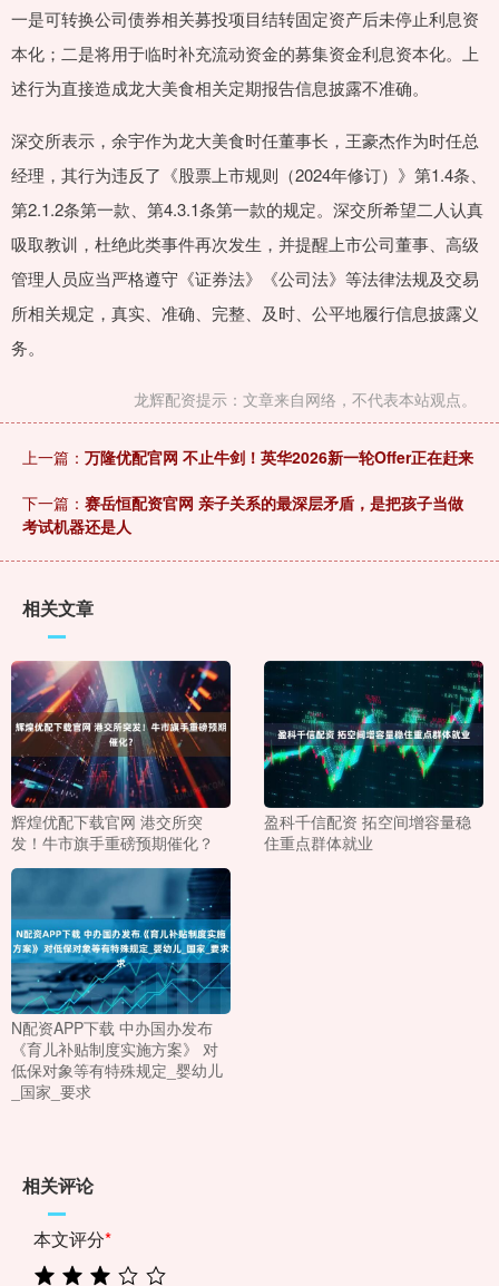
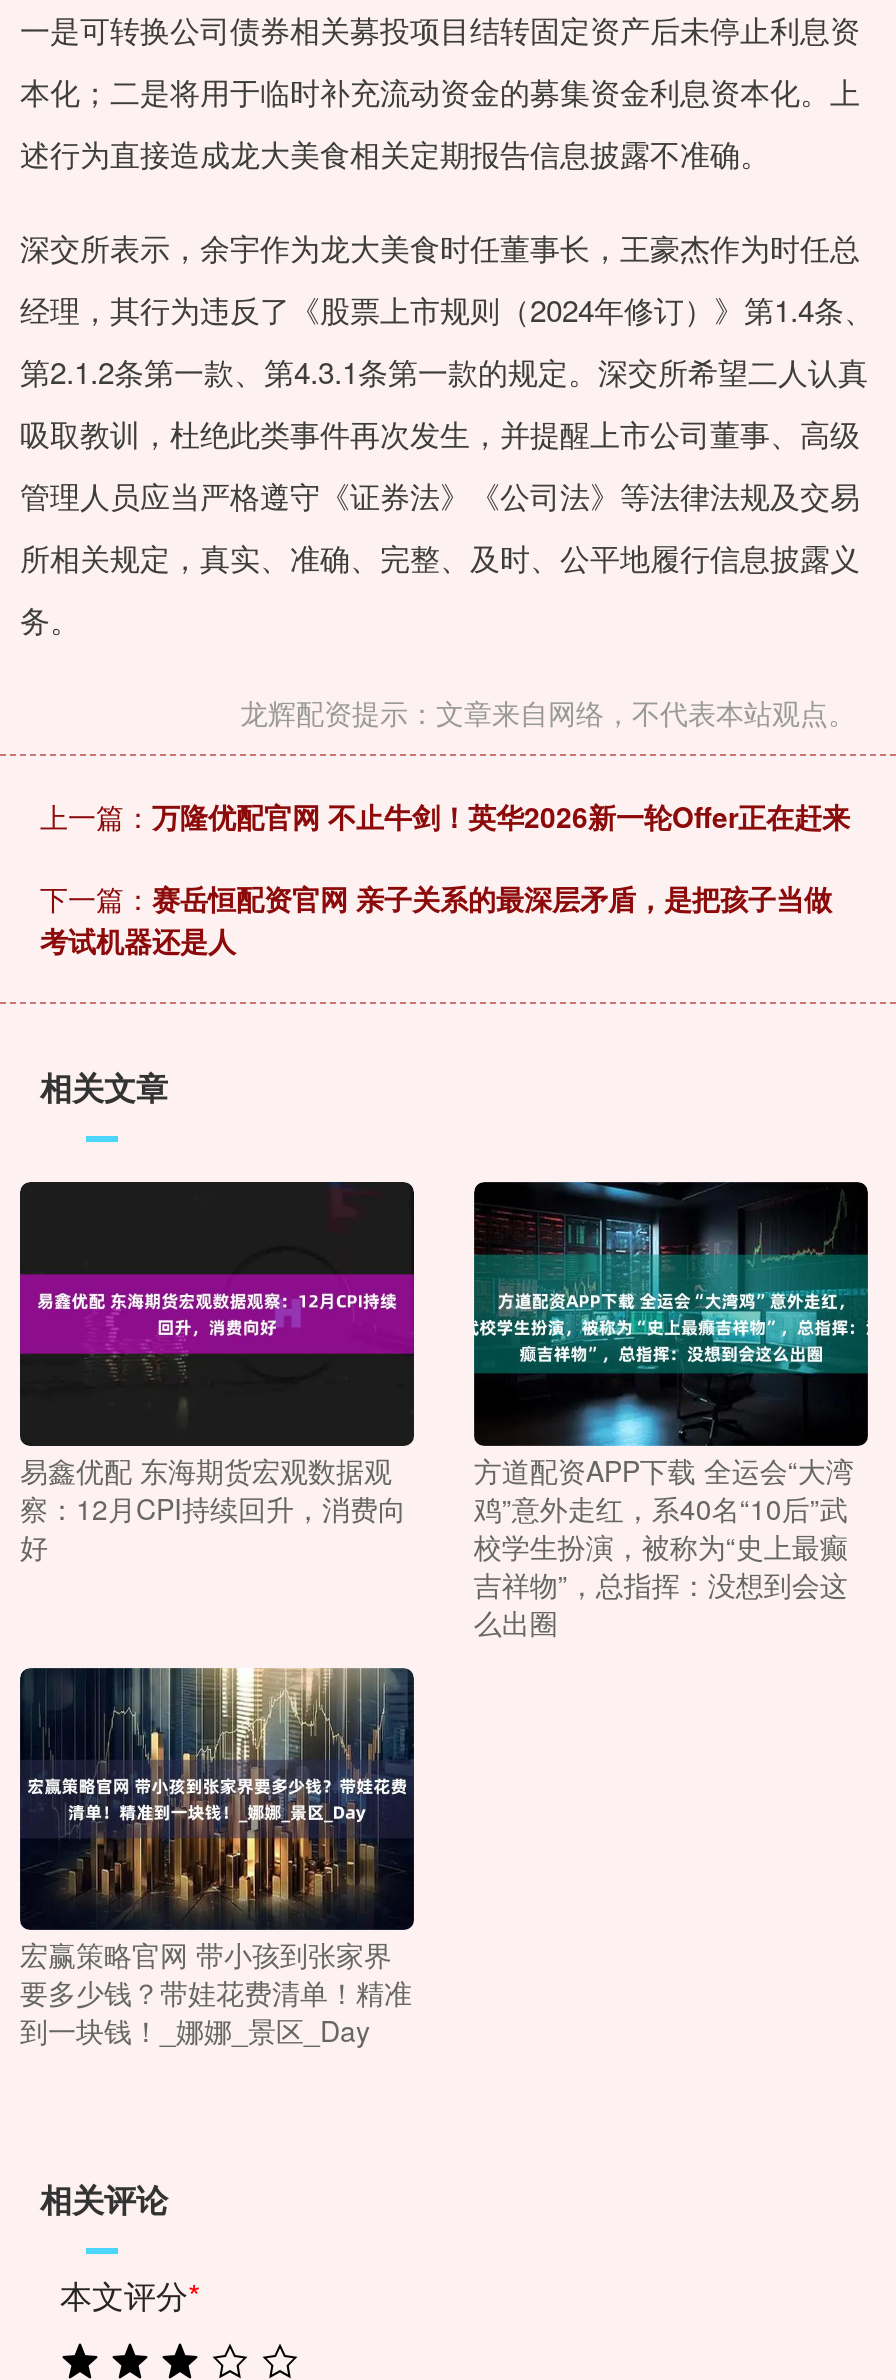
- [image]
+ [image]

- [image]
+ [image]

- 辉煌优配下载官网 港交所突
- 发！牛市旗手重磅预期催化？
+ 易鑫优配 东海期货宏观数据观
+ 察：12月CPI持续回升，消费向
+ 好

- 盈科千信配资 拓空间增容量稳
- 住重点群体就业
+ 方道配资APP下载 全运会“大湾
+ 鸡”意外走红，系40名“10后”武
+ 校学生扮演，被称为“史上最癫
+ 吉祥物”，总指挥：没想到会这
+ 么出圈

- [image]
+ [image]

- N配资APP下载 中办国办发布
- 《育儿补贴制度实施方案》 对
- 低保对象等有特殊规定_婴幼儿
- _国家_要求
+ 宏赢策略官网 带小孩到张家界
+ 要多少钱？带娃花费清单！精准
+ 到一块钱！_娜娜_景区_Day
